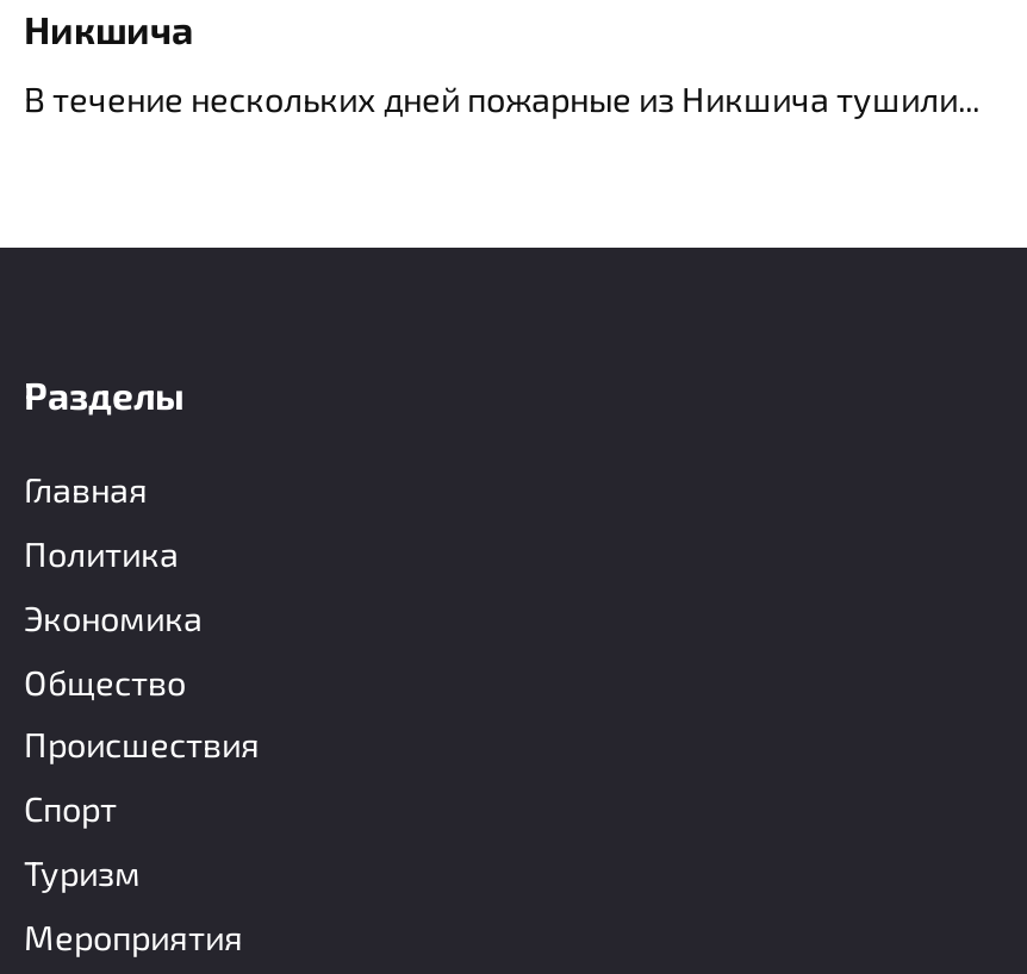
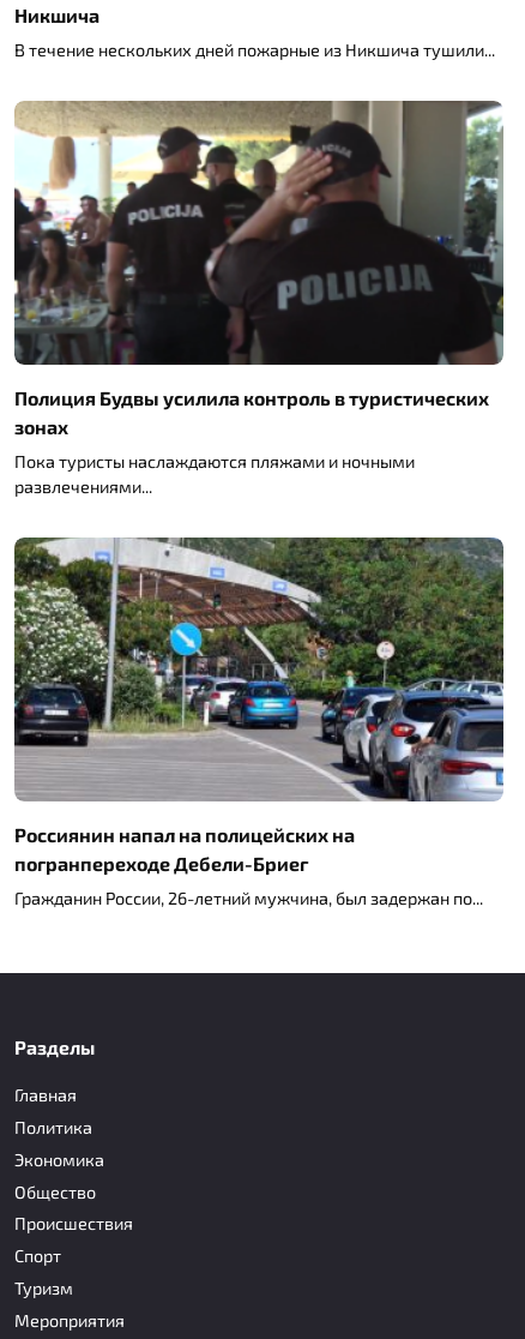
+ [image]
+ Полиция Будвы усилила контроль в туристических
+ зонах
+ Пока туристы наслаждаются пляжами и ночными
+ развлечениями

+ [image]
+ Россиянин напал на полицейских на
+ погранпереходе Дебели-Бриег
+ Гражданин России, 26-летний мужчина, был задержан по
